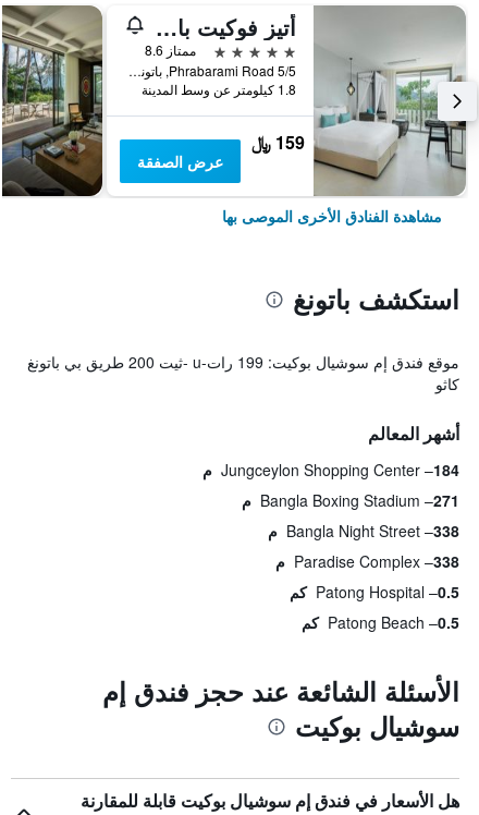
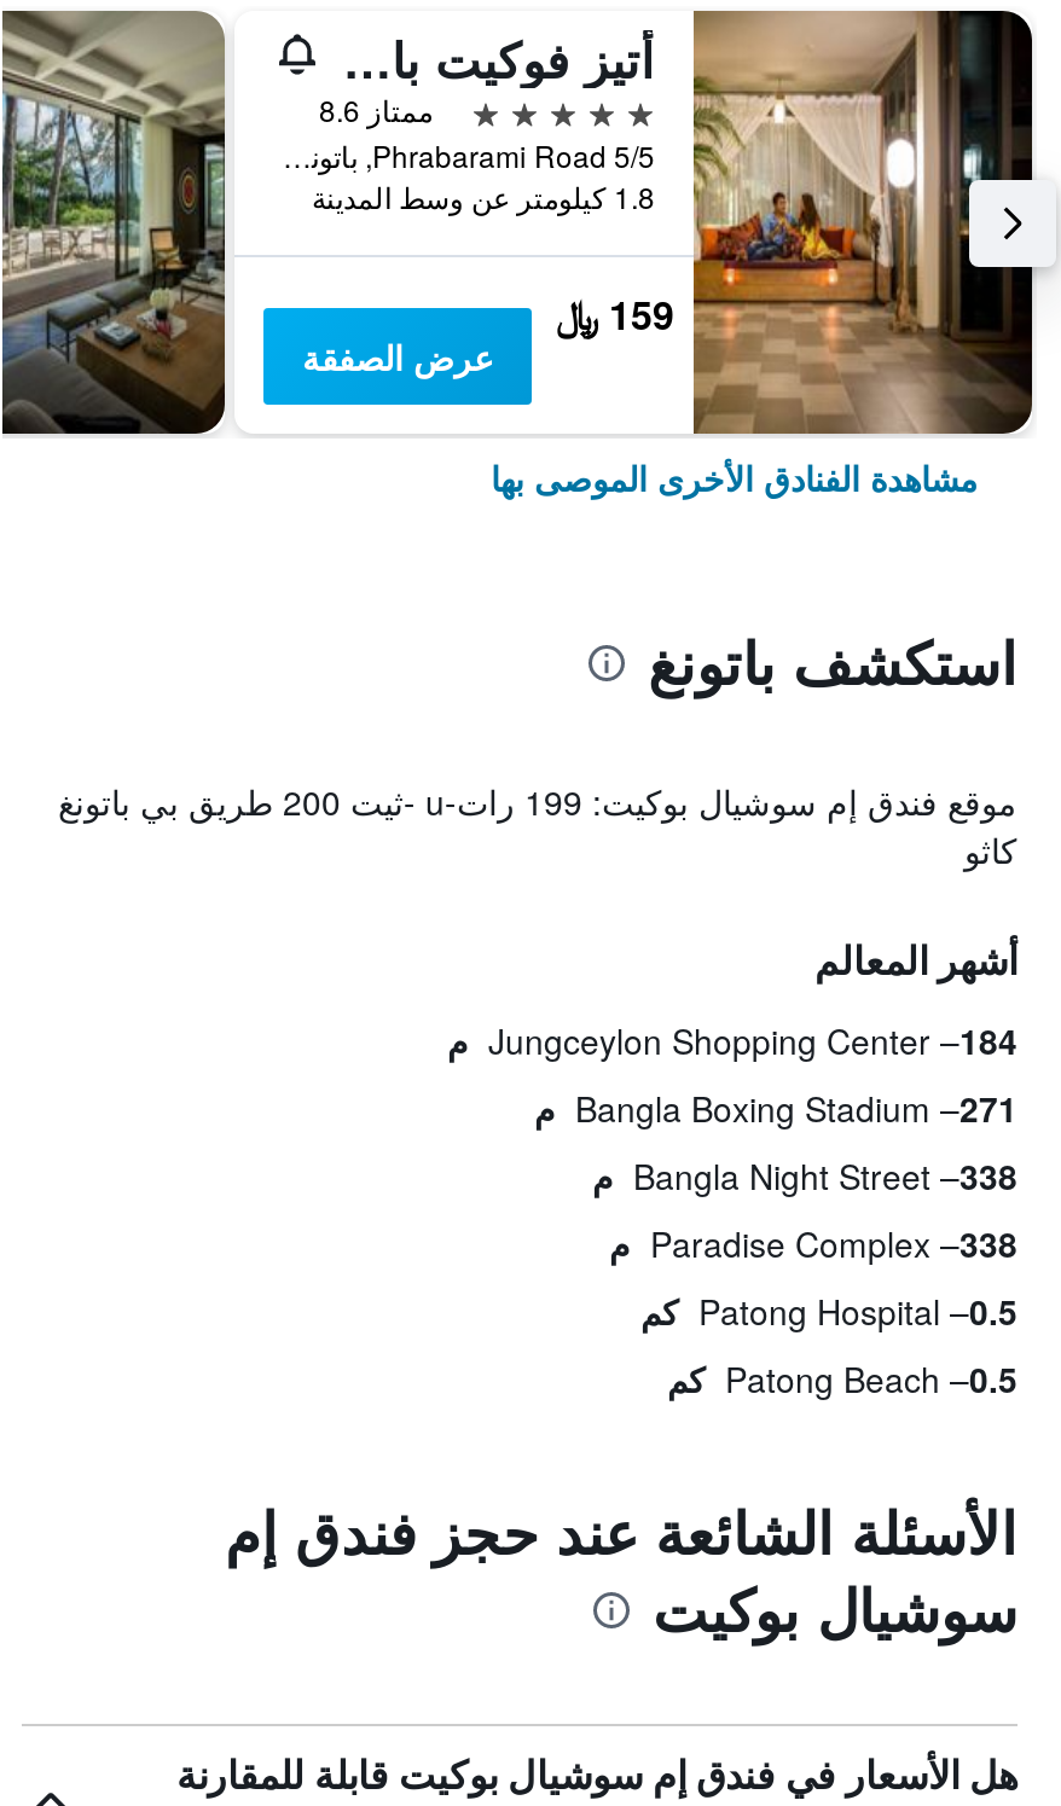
- [image]
+ [image]
